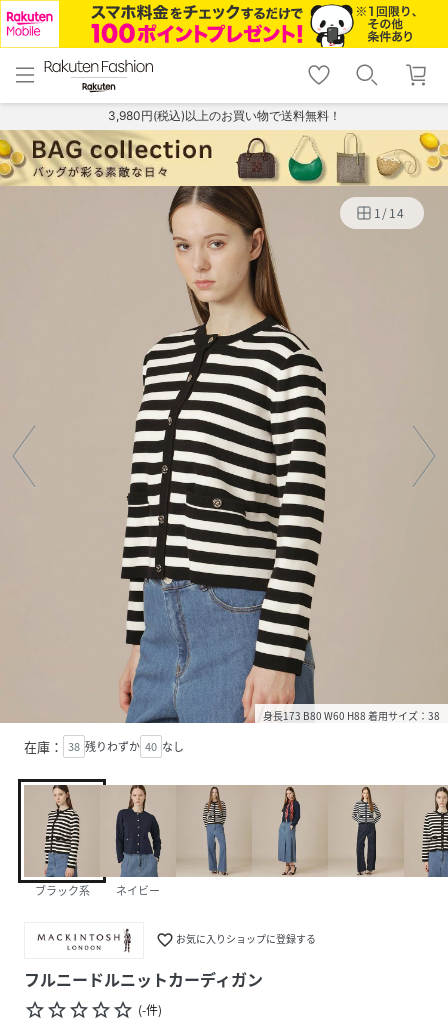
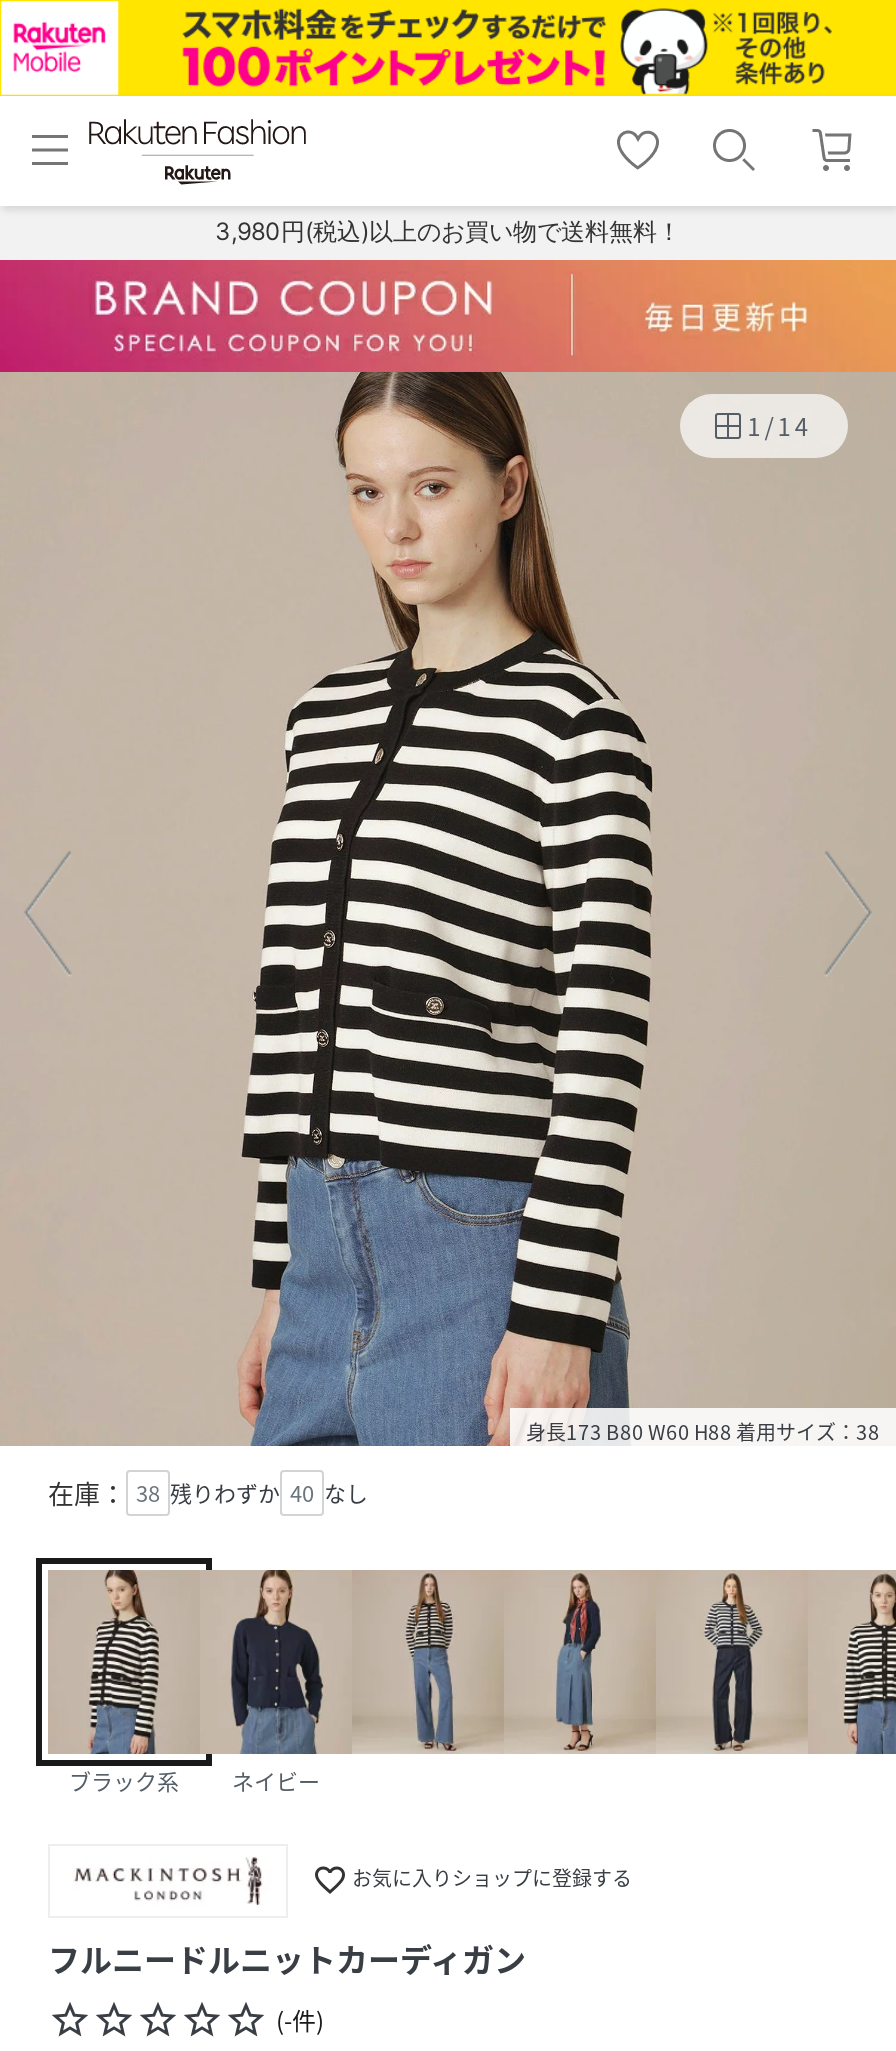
- [image]
+ [image]
